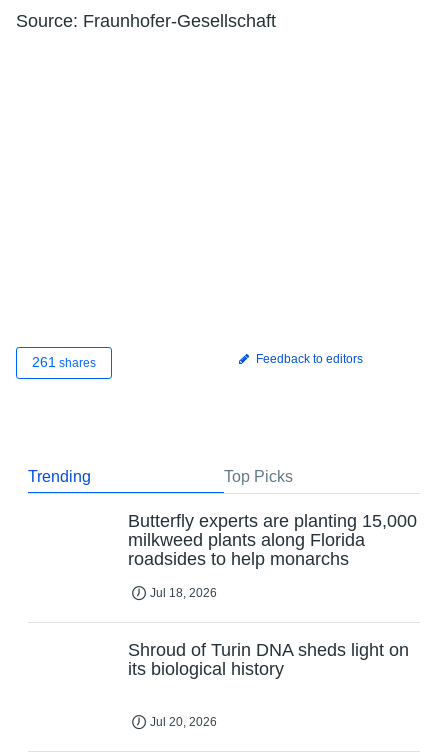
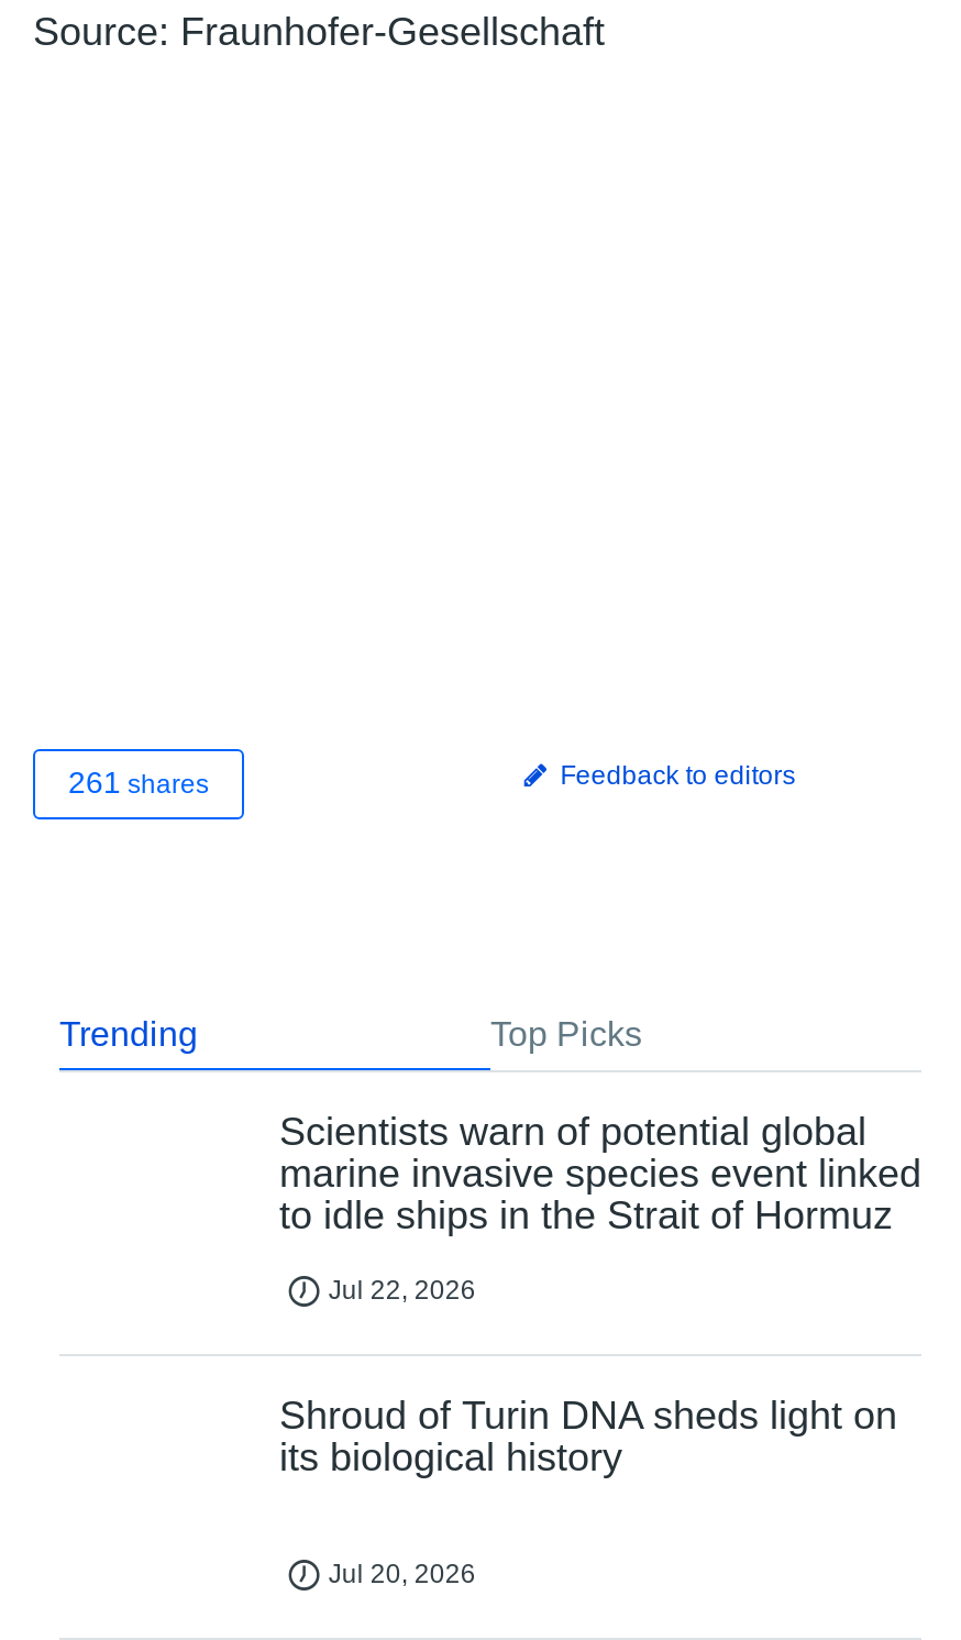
- Butterfly experts are planting 15,000
- milkweed plants along Florida
- roadsides to help monarchs
+ Scientists warn of potential global
+ marine invasive species event linked
+ to idle ships in the Strait of Hormuz

- Jul 18, 2026
+ Jul 22, 2026
